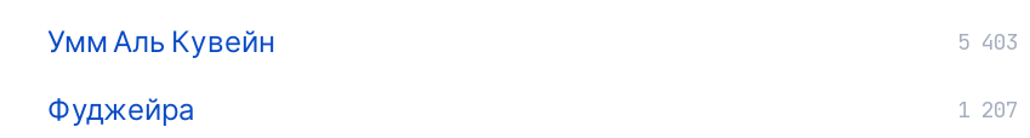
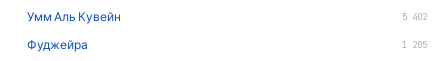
- 5 403
+ 5 402

- 1 207
+ 1 205
